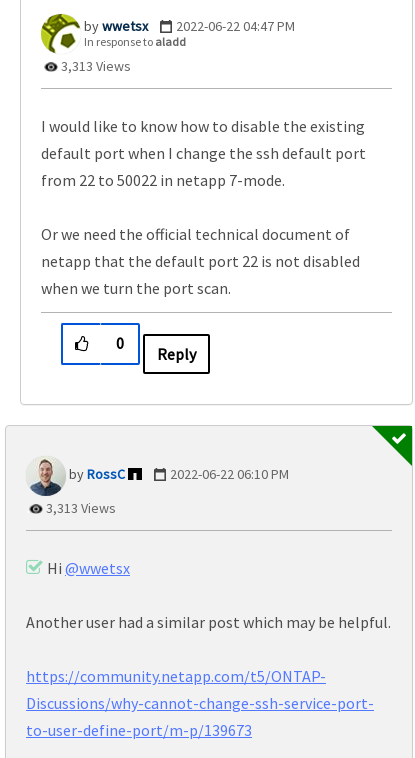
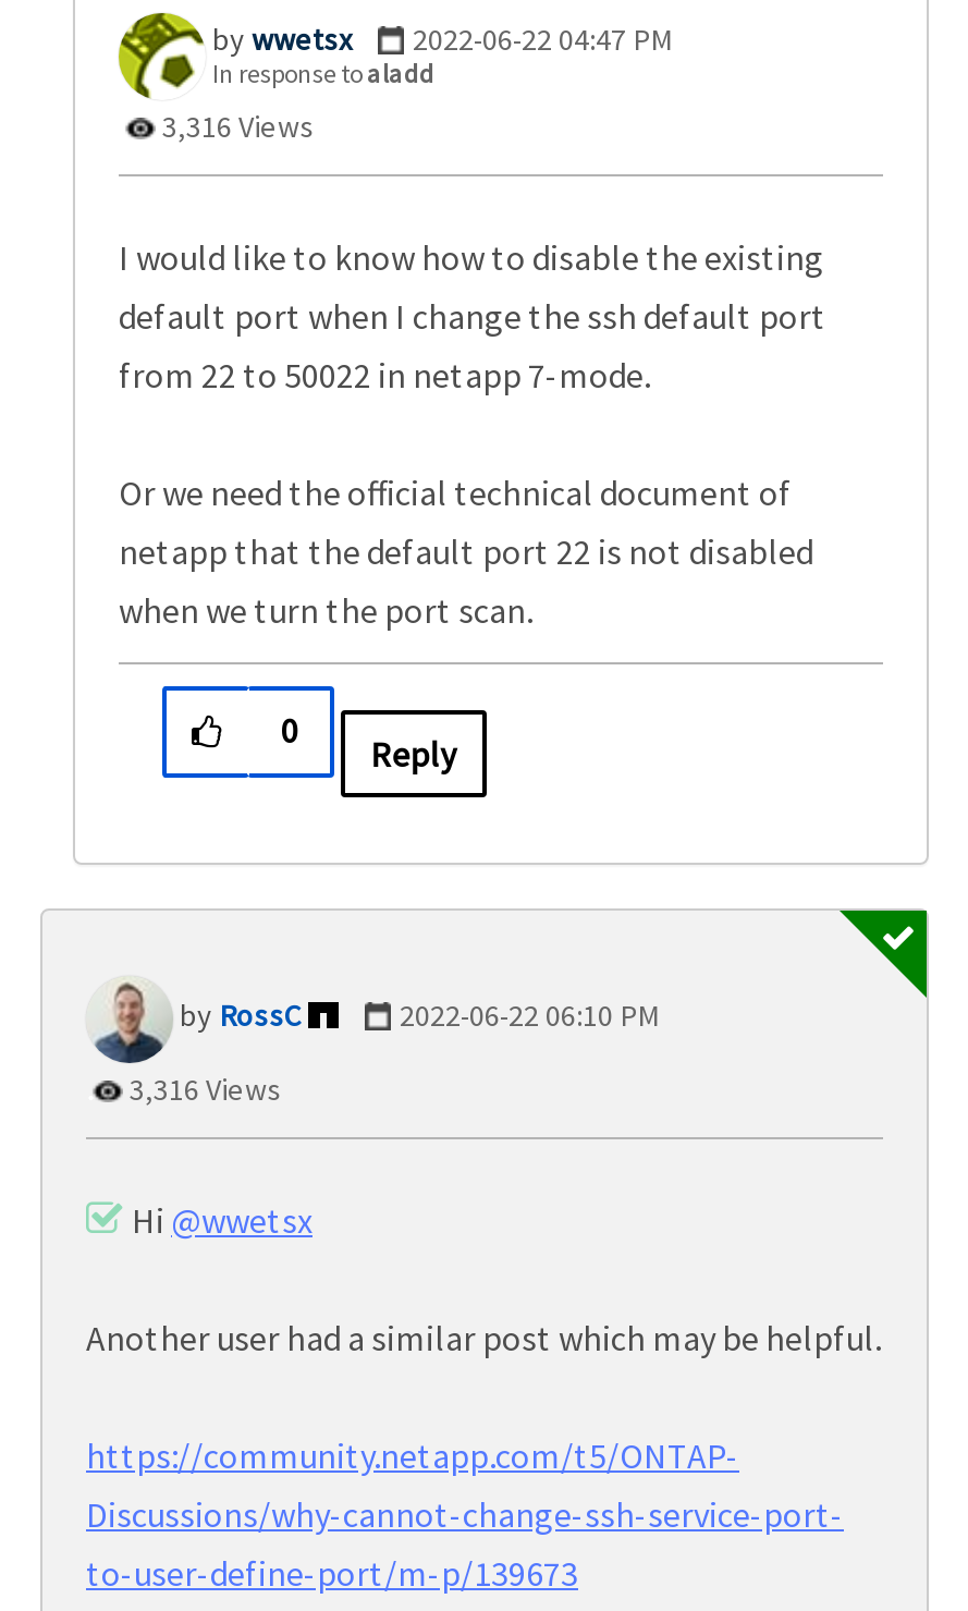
- 3,313 Views
+ 3,316 Views

- 3,313 Views
+ 3,316 Views
